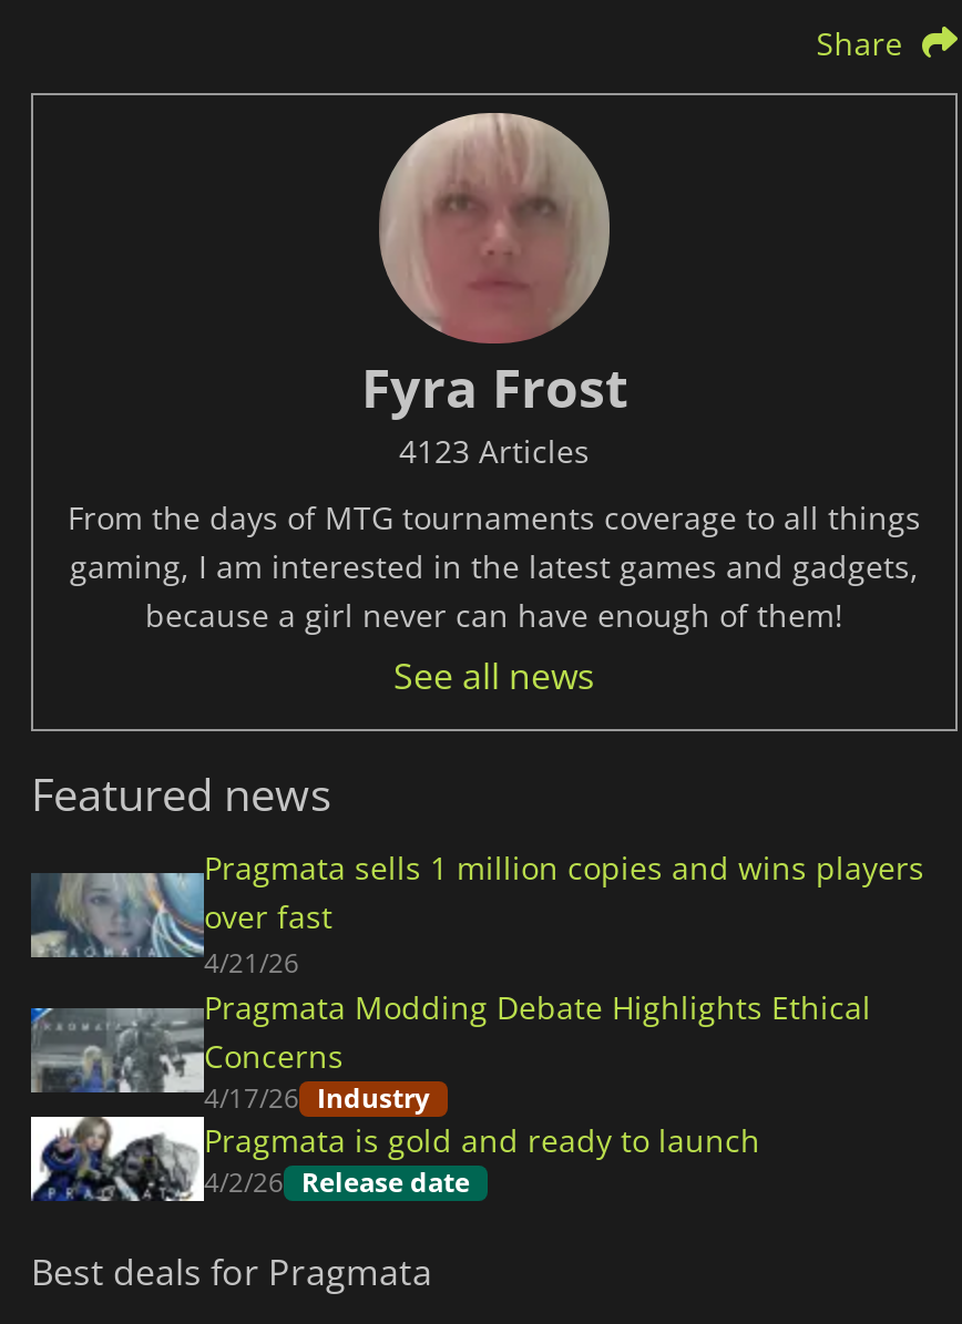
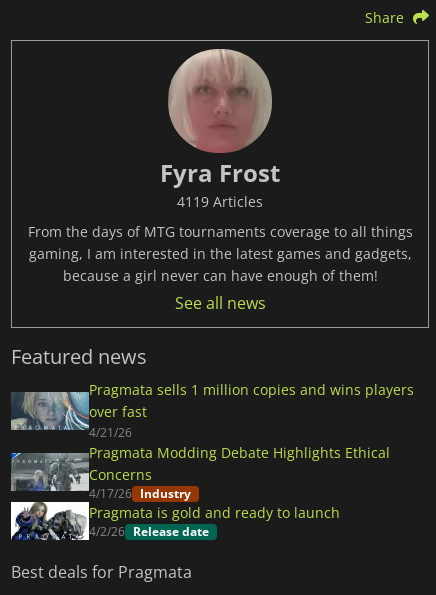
- 4123 Articles
+ 4119 Articles
